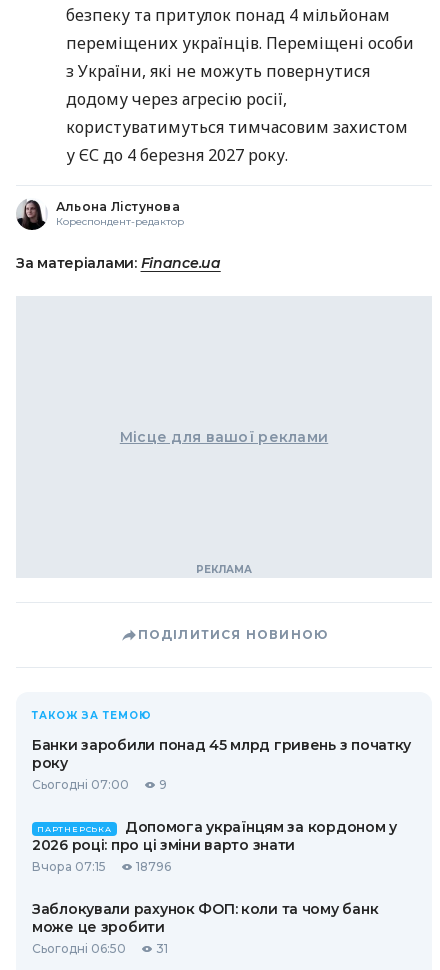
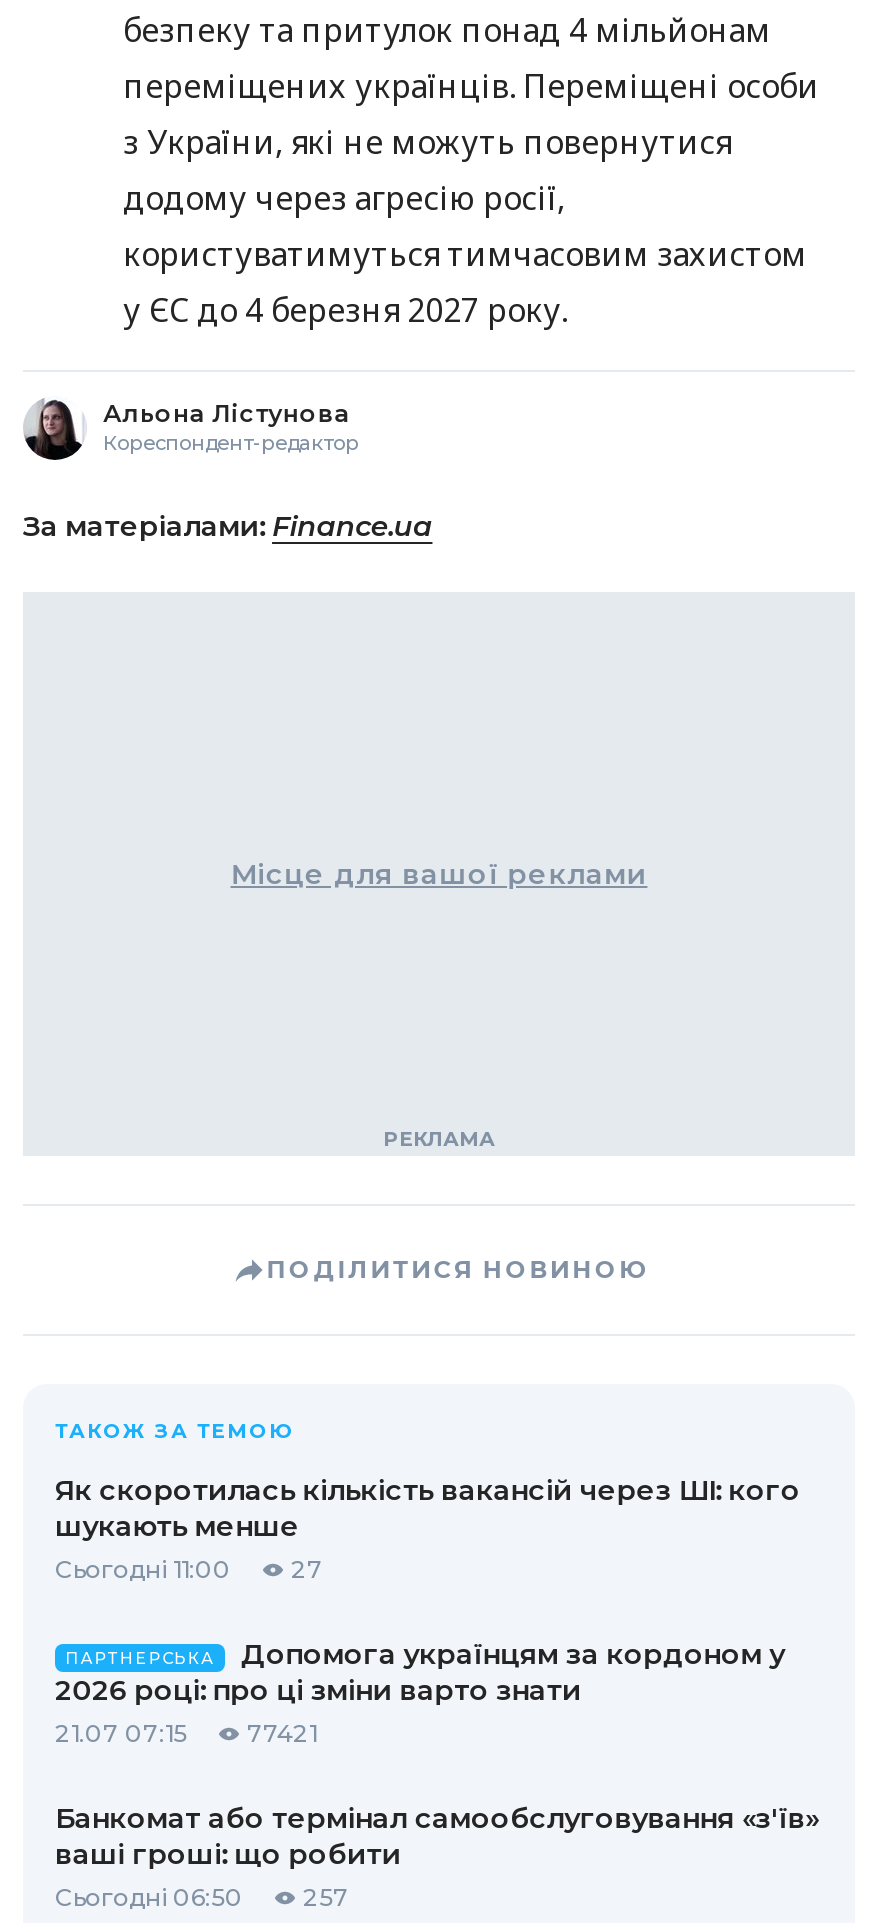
- Банки заробили понад 45 млрд гривень з початку
- року
- Сьогодні 07:00
- 9
+ Як скоротилась кількість вакансій через ШІ: кого
+ шукають менше
+ Сьогодні 11:00
+ 27

- Вчора 07:15
- 18796
+ 21.07 07:15
+ 77421

- Заблокували рахунок ФОП: коли та чому банк
- може це зробити
+ Банкомат або термінал самообслуговування «з'їв»
+ ваші гроші: що робити

- Сьогодні 06:50 31
+ Сьогодні 06:50 257
